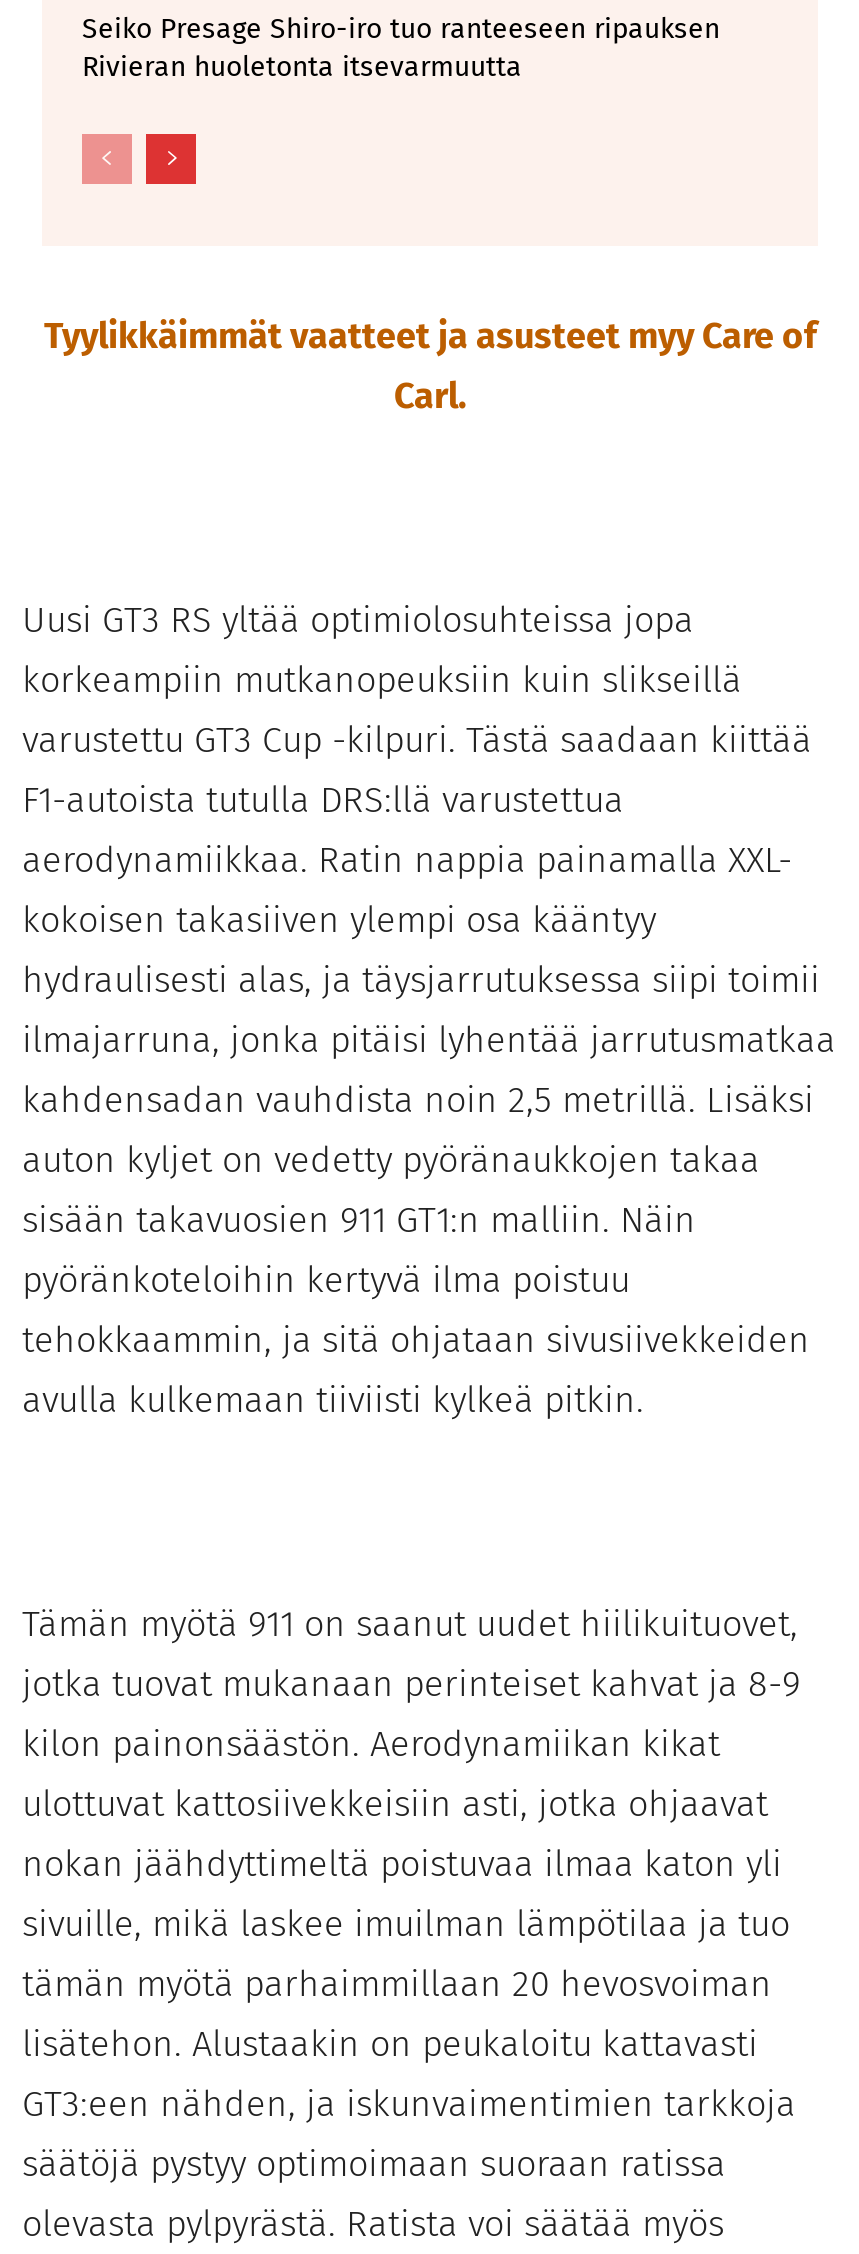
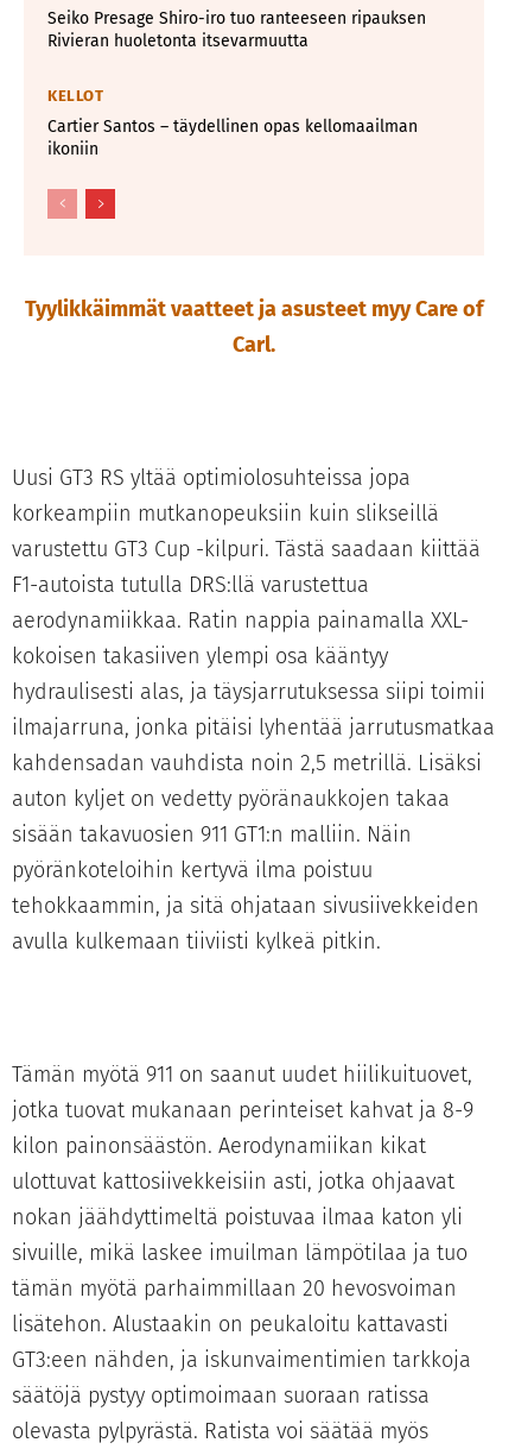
+ KELLOT
+ Cartier Santos – täydellinen opas kellomaailman
+ ikoniin
